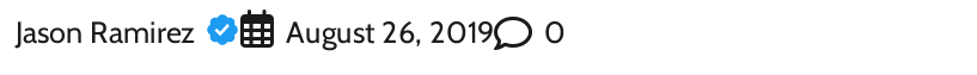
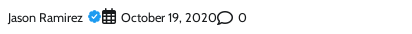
- August 26, 2019
+ October 19, 2020
